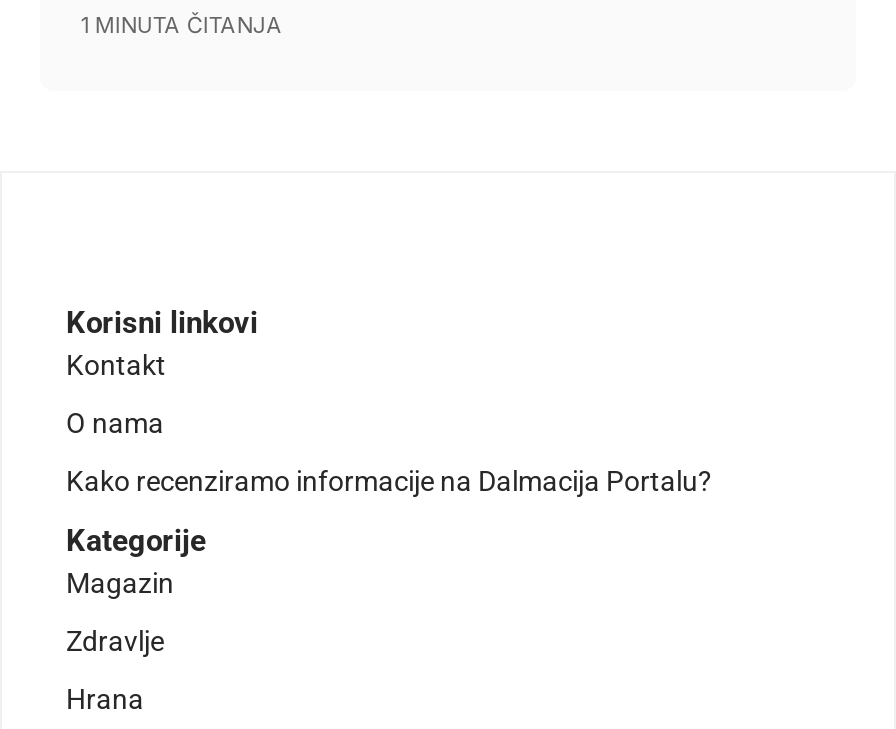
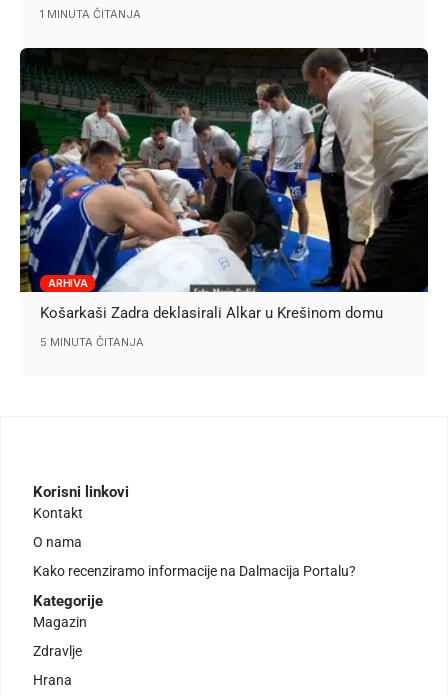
+ [image]
+ ARHIVA
+ Košarkaši Zadra deklasirali Alkar u Krešinom domu
+ 5 MINUTA ČITANJA
